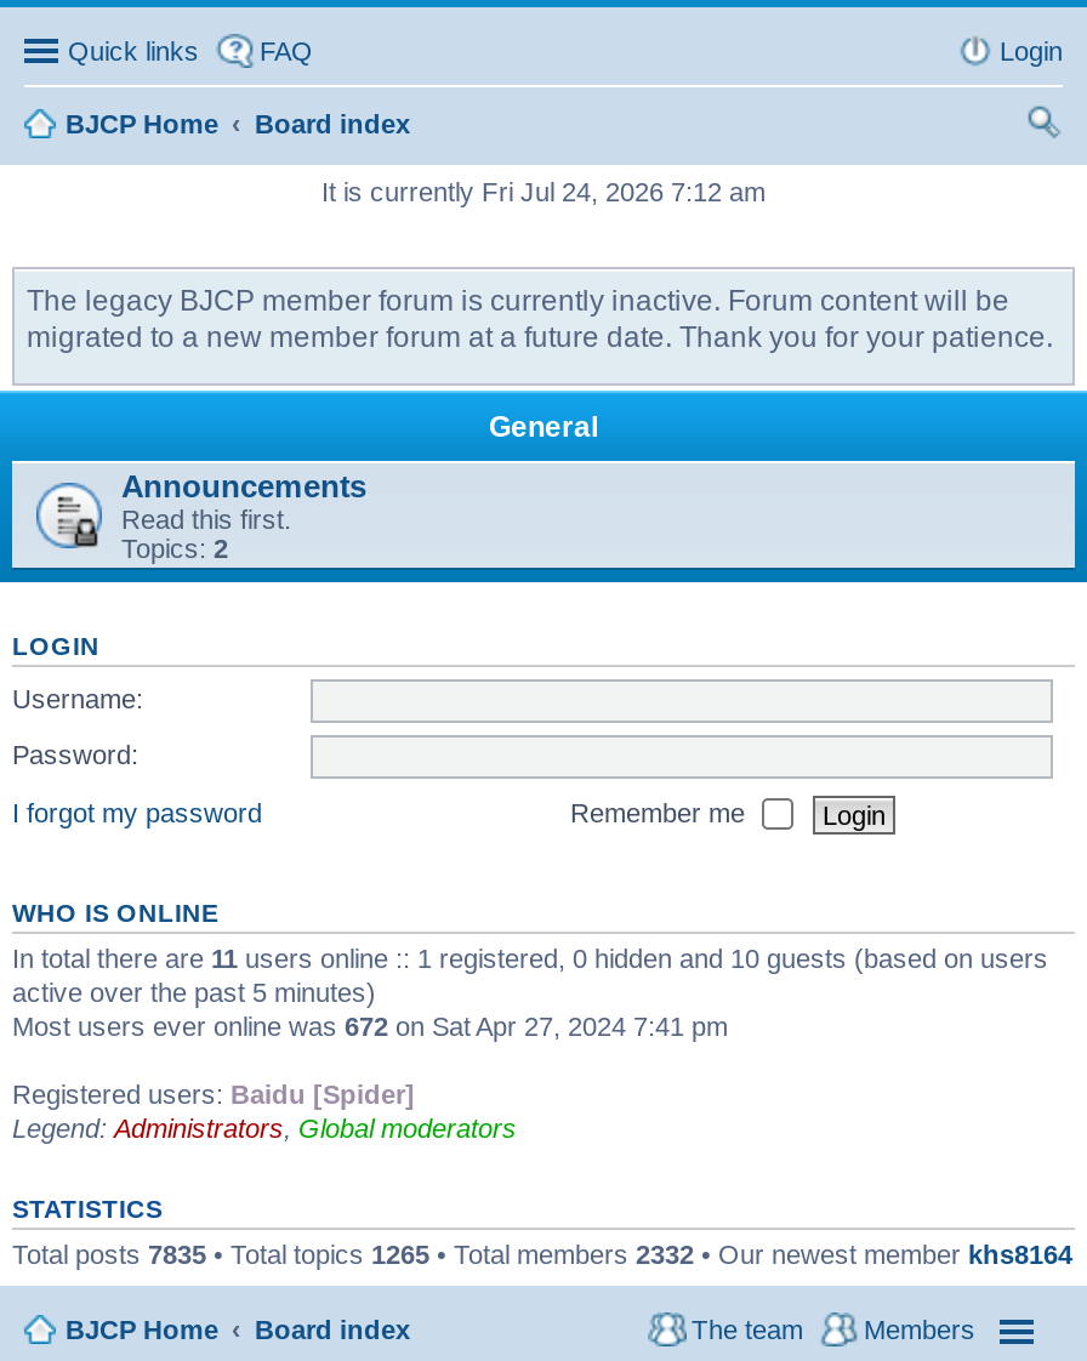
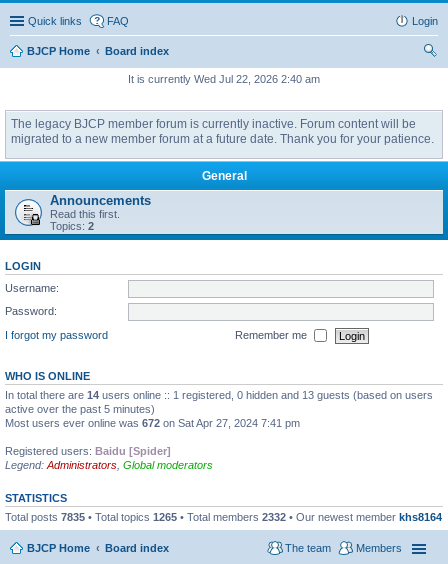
- It is currently Fri Jul 24, 2026 7:12 am
+ It is currently Wed Jul 22, 2026 2:40 am

- In total there are 11 users online :: 1 registered, 0 hidden and 10 guests (based on users
+ In total there are 14 users online :: 1 registered, 0 hidden and 13 guests (based on users
